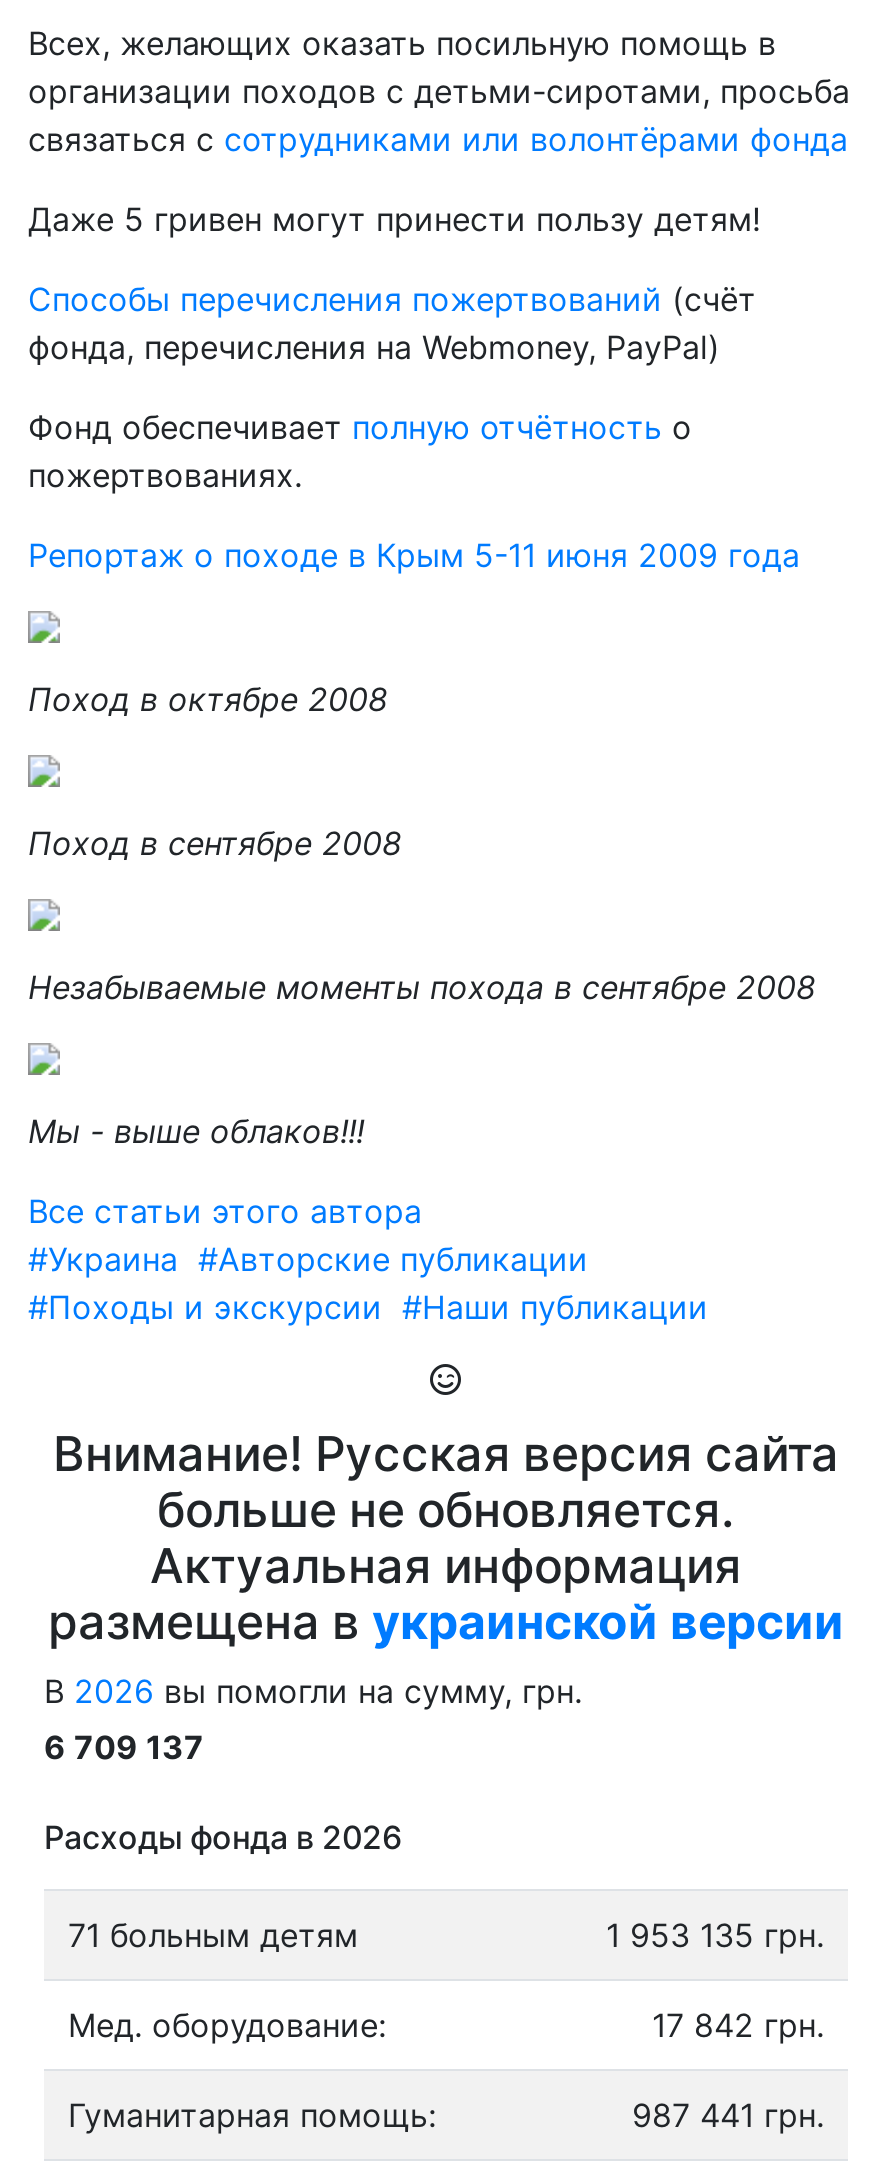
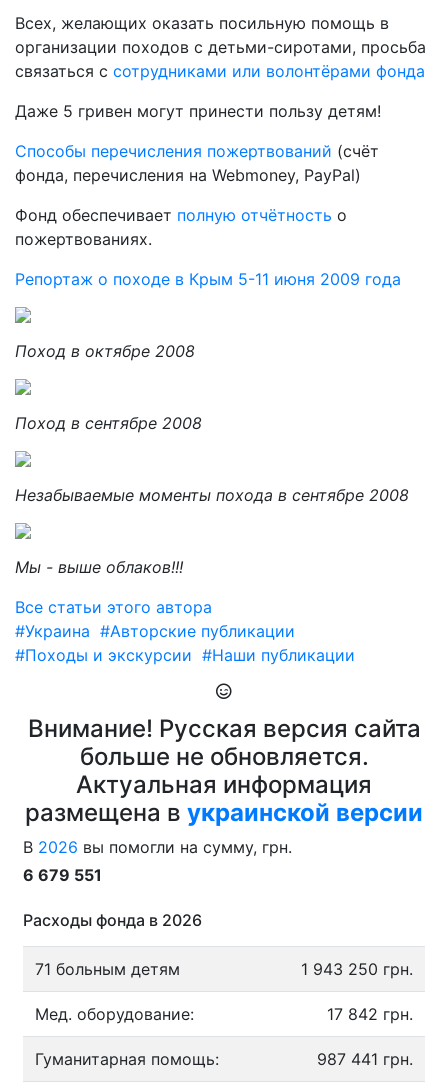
- 6 709 137
+ 6 679 551

- 1 953 135 грн.
+ 1 943 250 грн.
